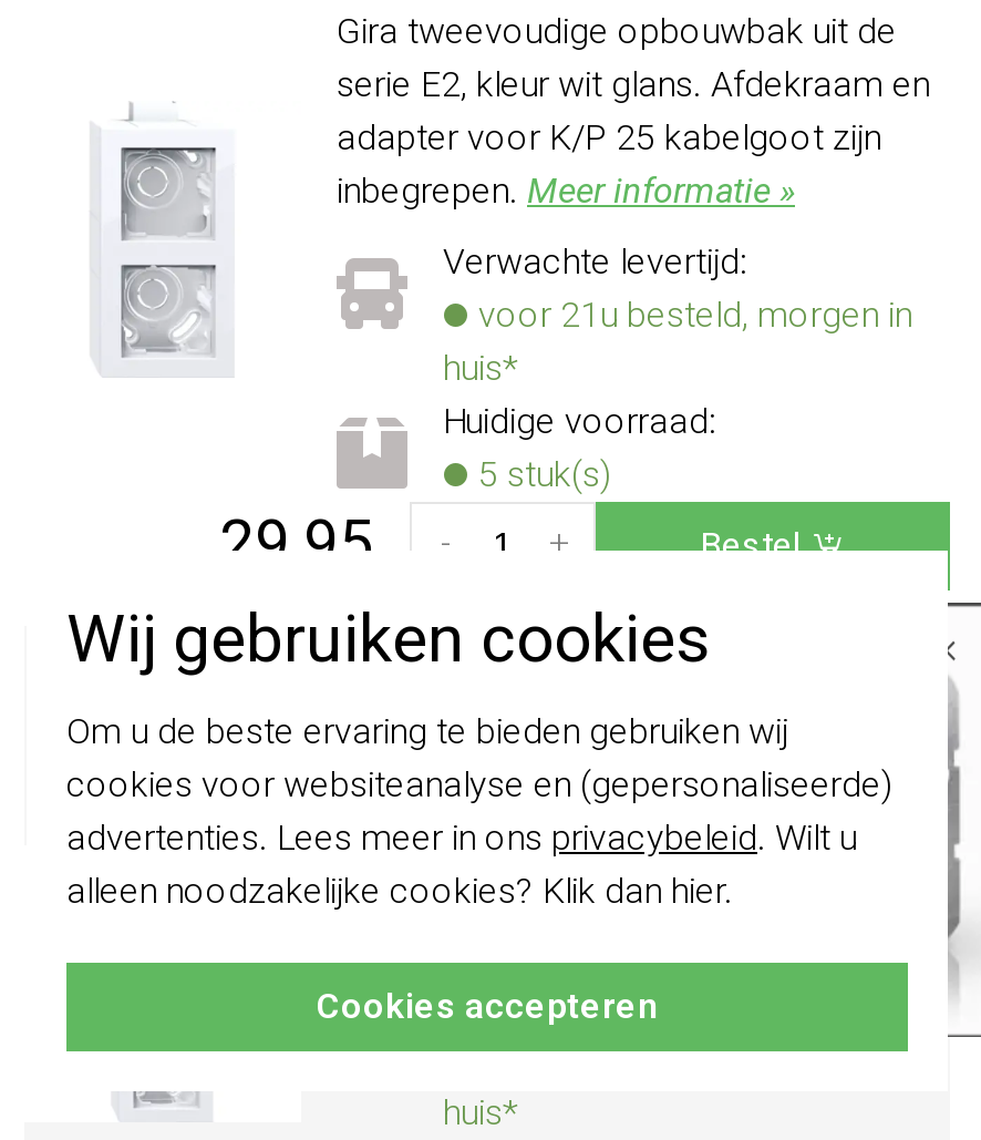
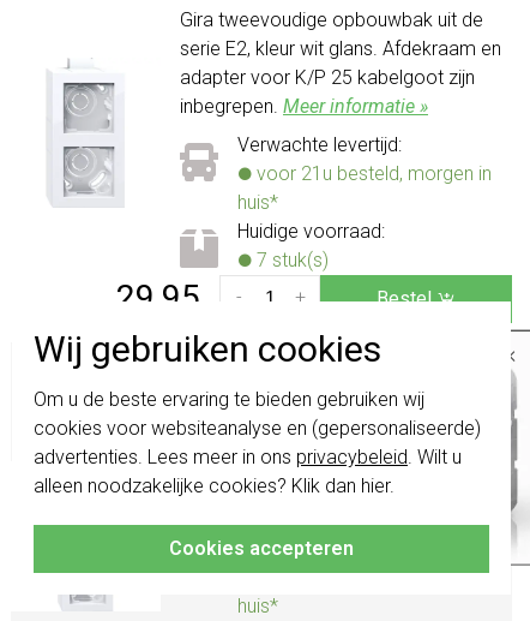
- 5 stuk(s)
+ 7 stuk(s)
